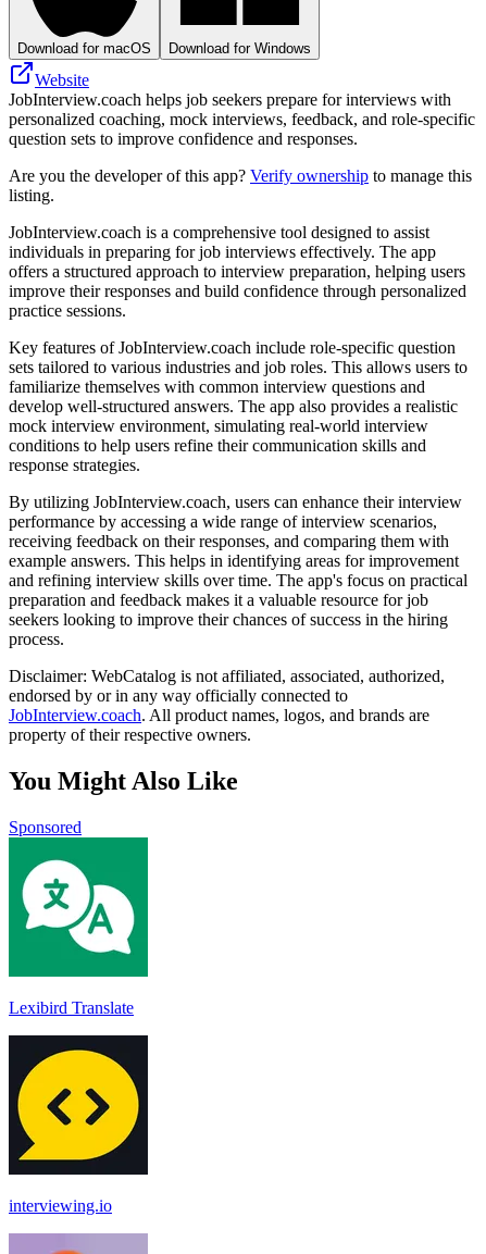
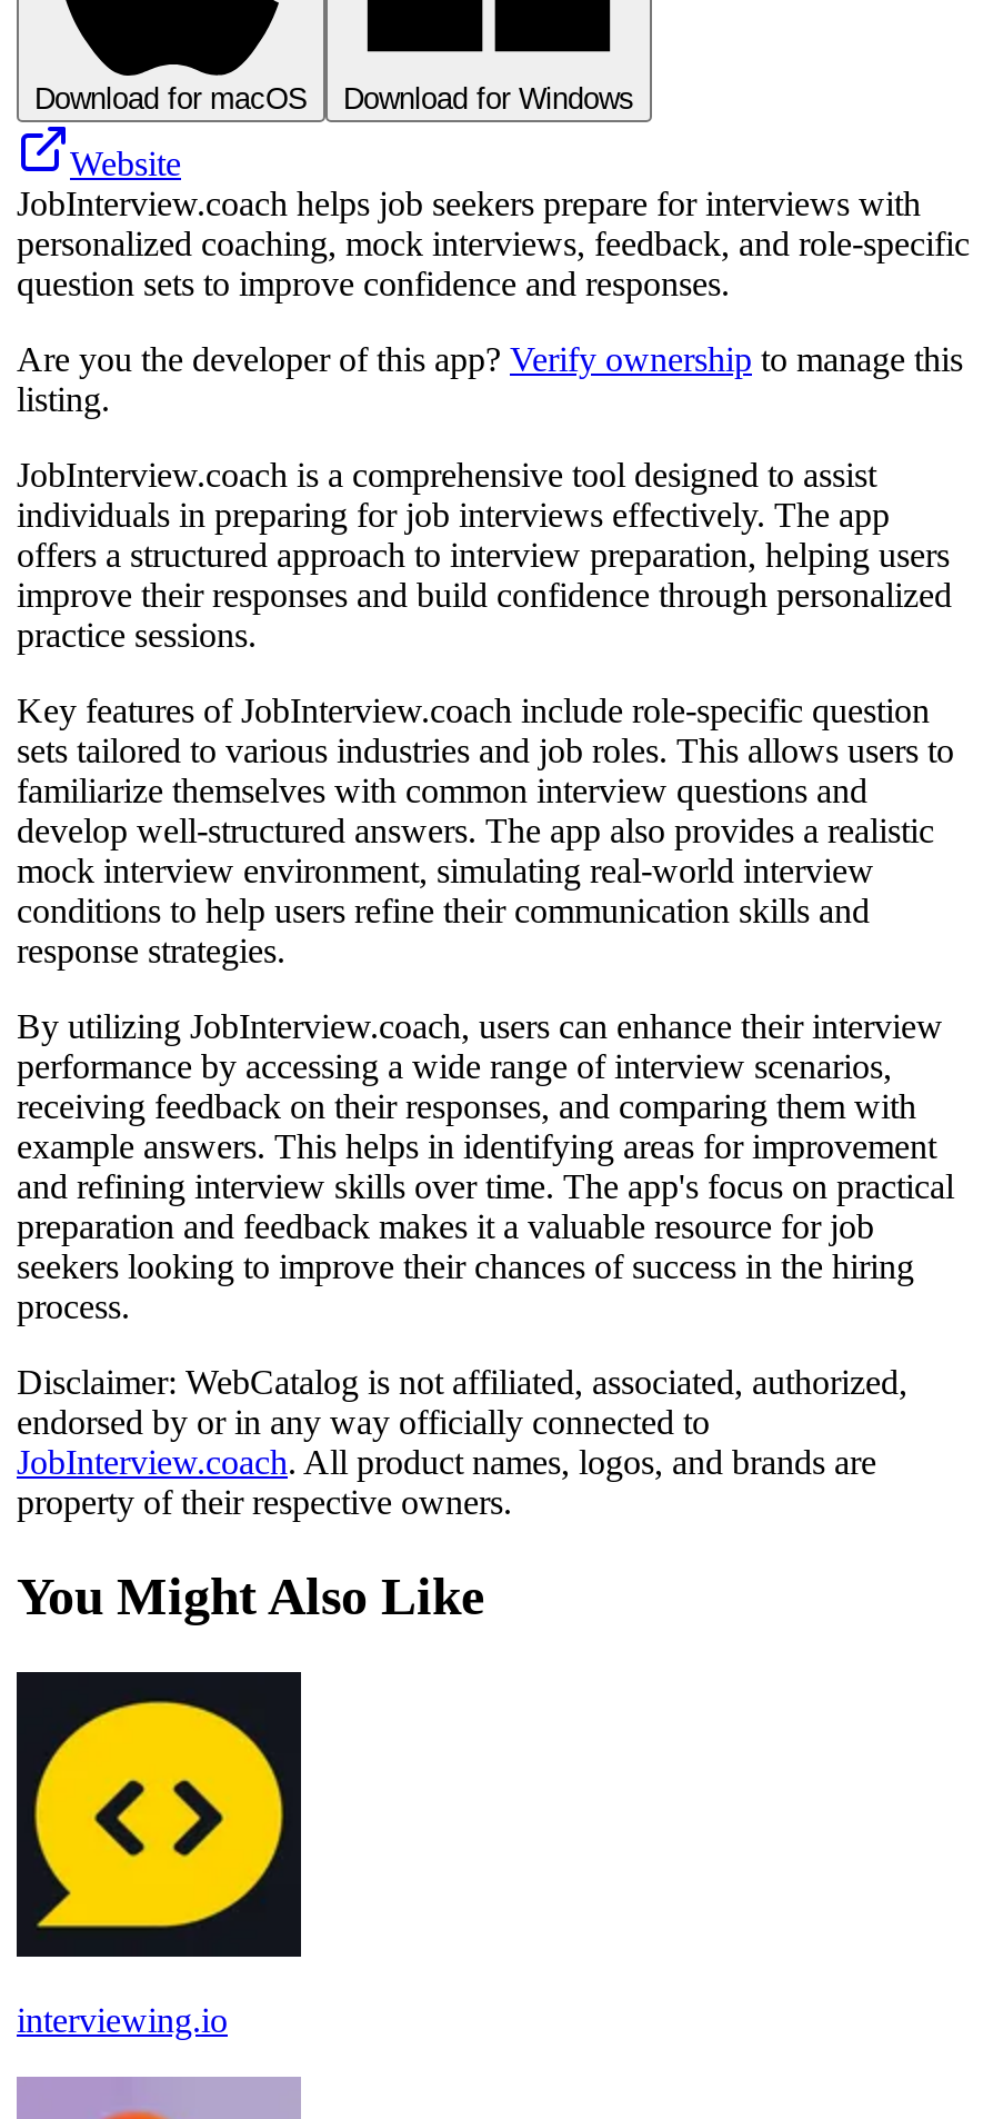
- Sponsored

- [image]
- Lexibird Translate
